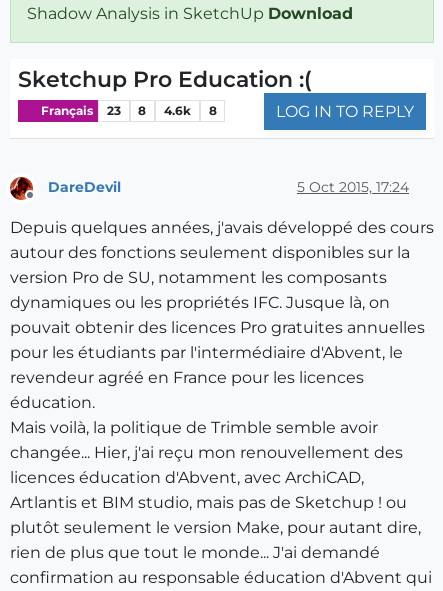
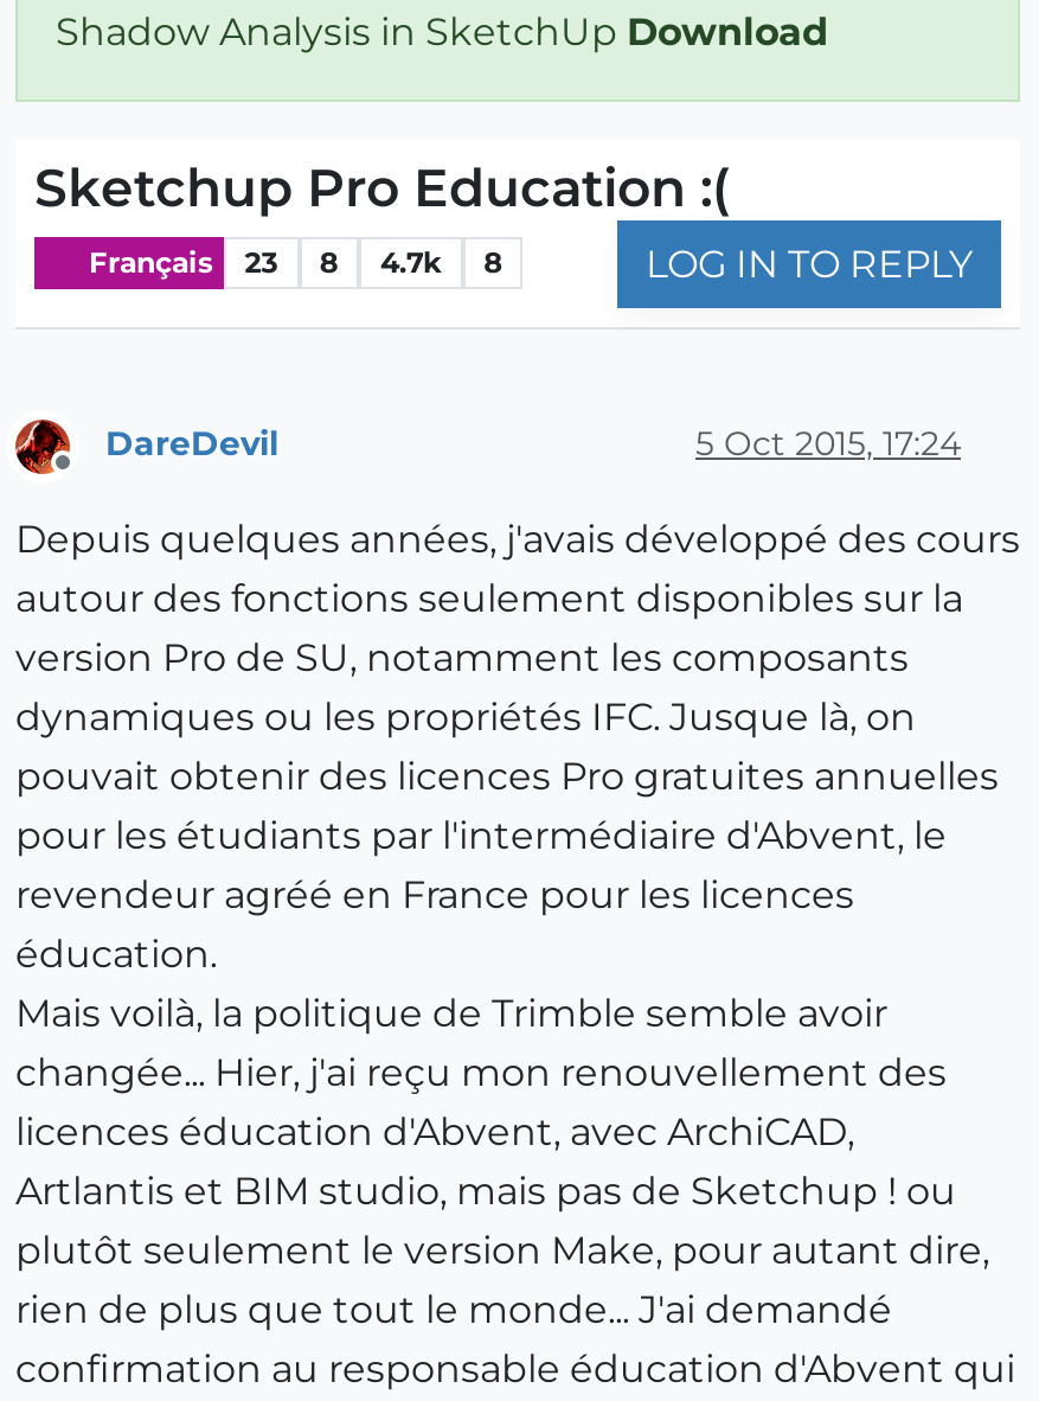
- Français 23 8 4.6k 8
+ Français 23 8 4.7k 8
